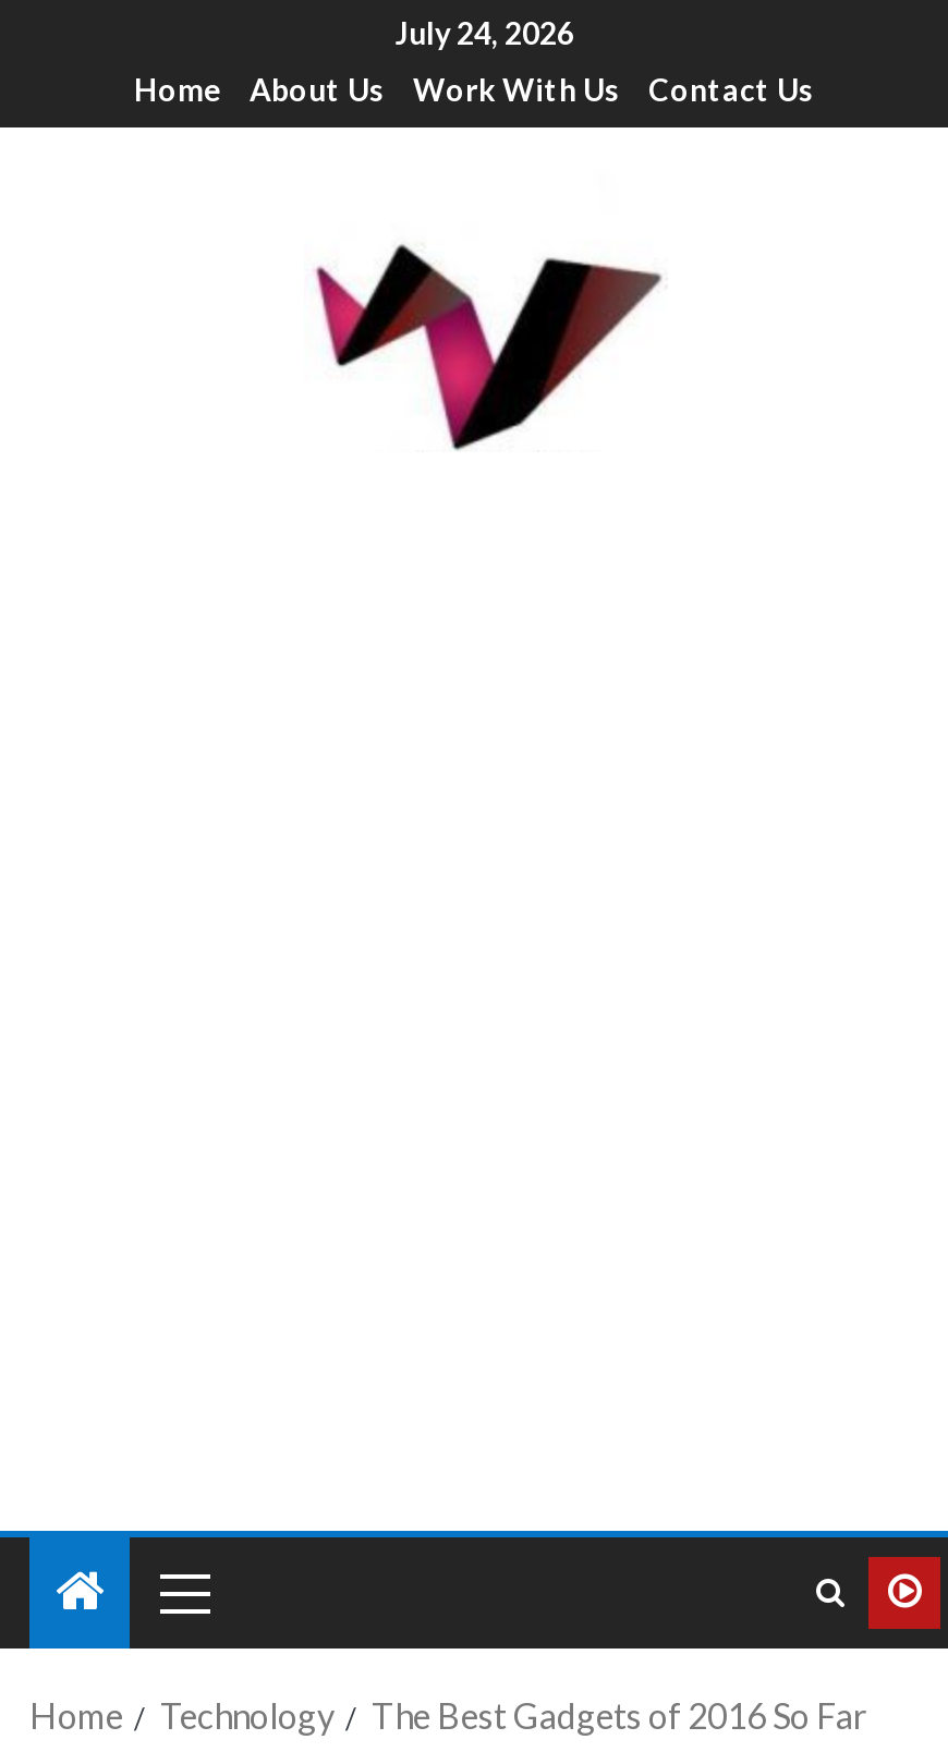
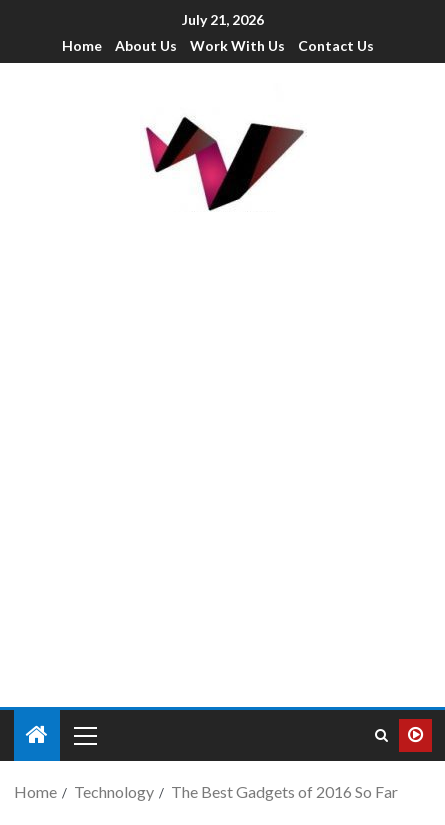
- July 24, 2026
+ July 21, 2026
